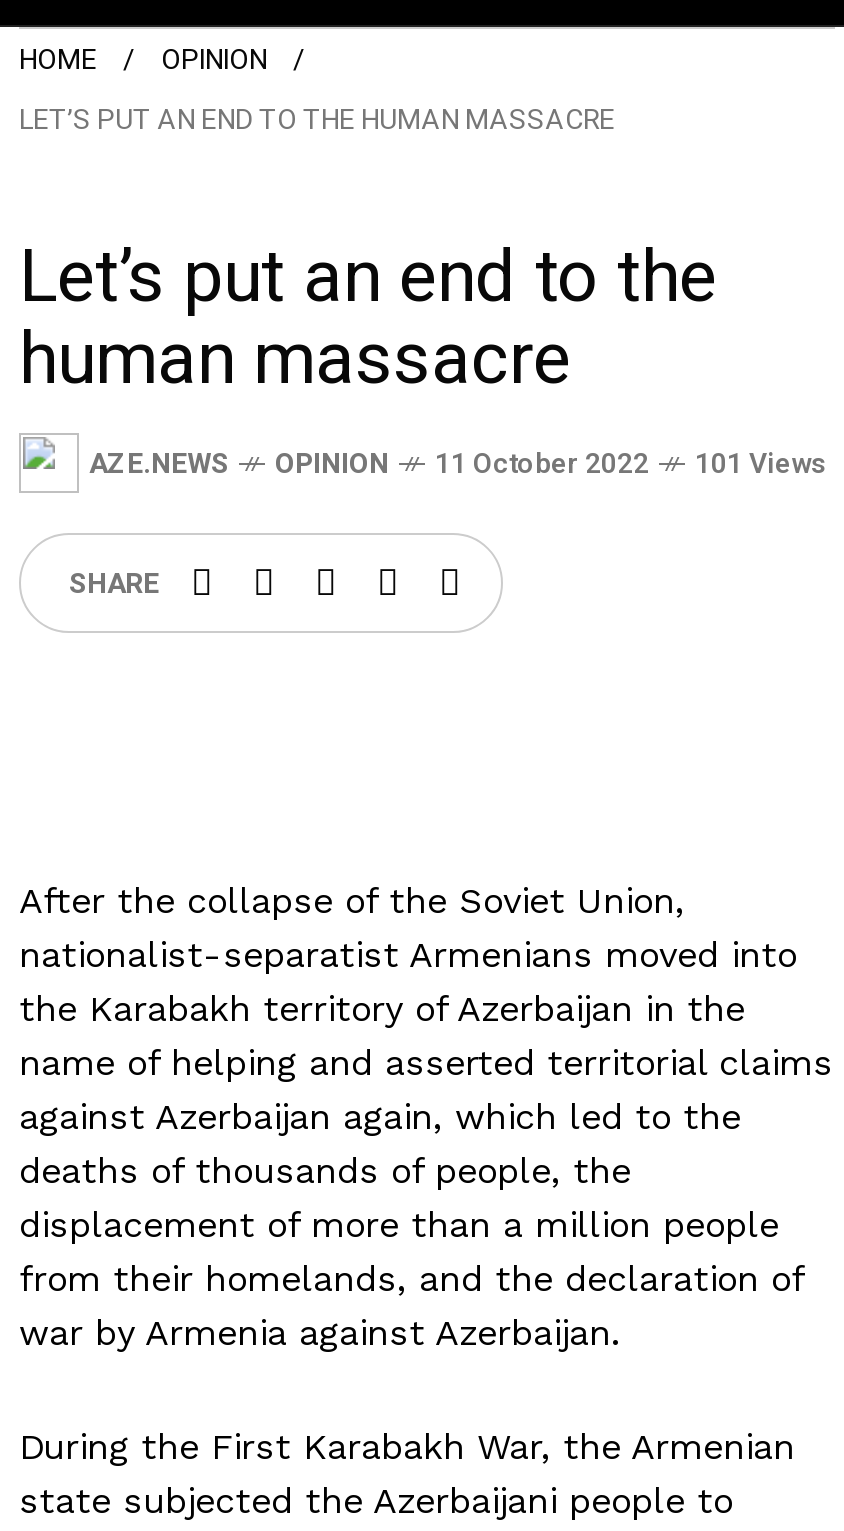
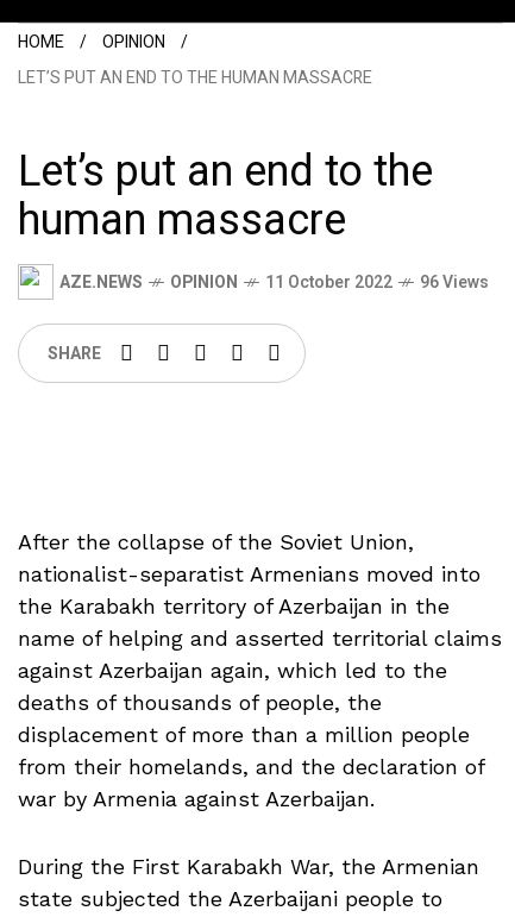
- AZE.NEWS OPINION 11 October 2022 101 Views
+ AZE.NEWS OPINION 11 October 2022 96 Views
